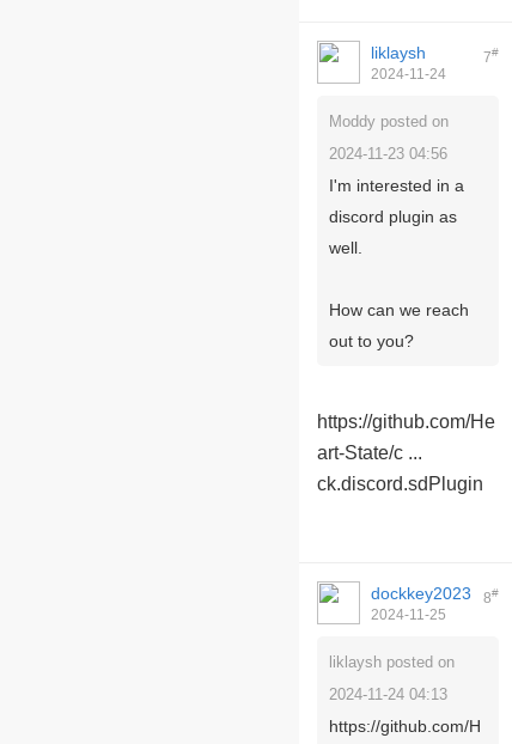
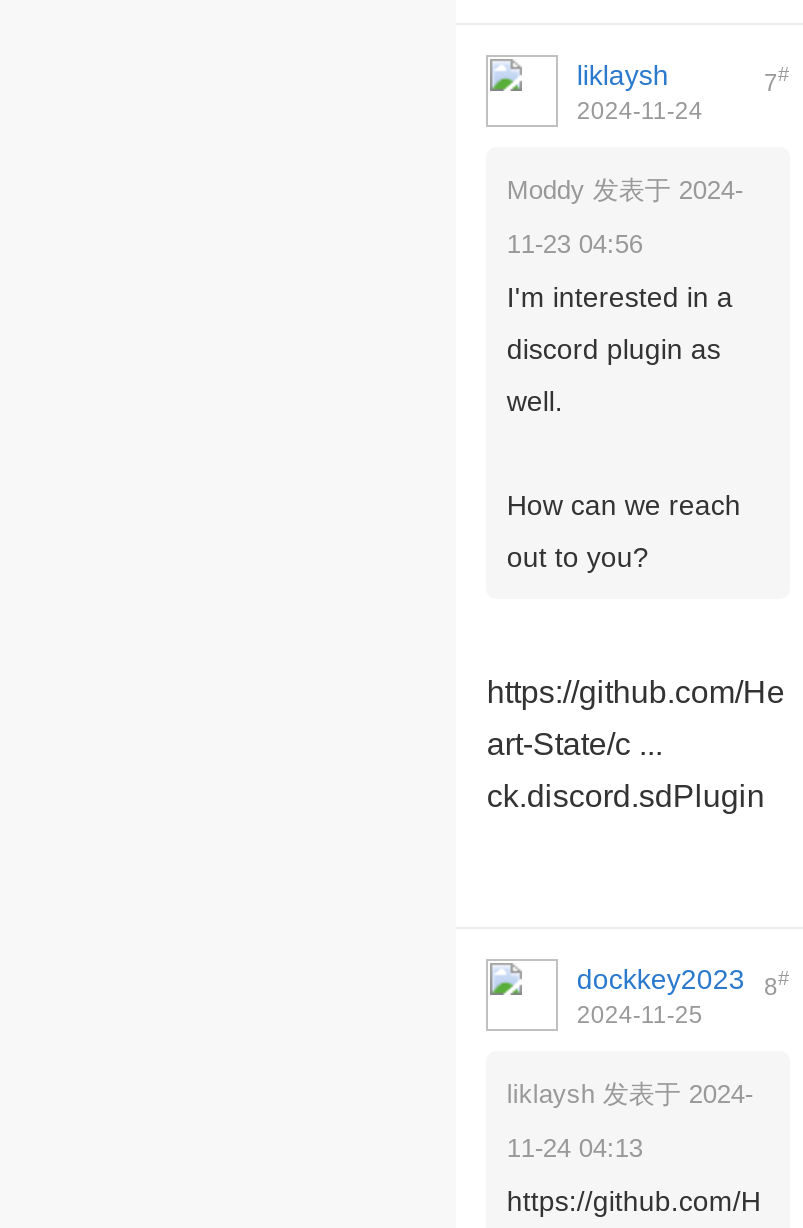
- Moddy posted on
+ Moddy 发表于 2024-

- 2024-11-23 04:56
+ 11-23 04:56

- liklaysh posted on
+ liklaysh 发表于 2024-

- 2024-11-24 04:13
+ 11-24 04:13
